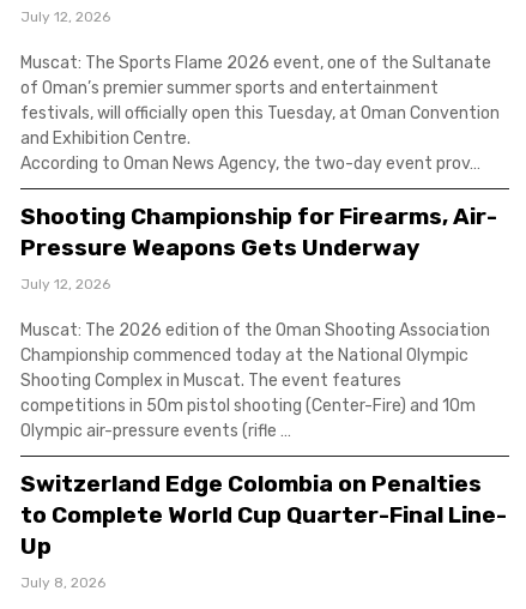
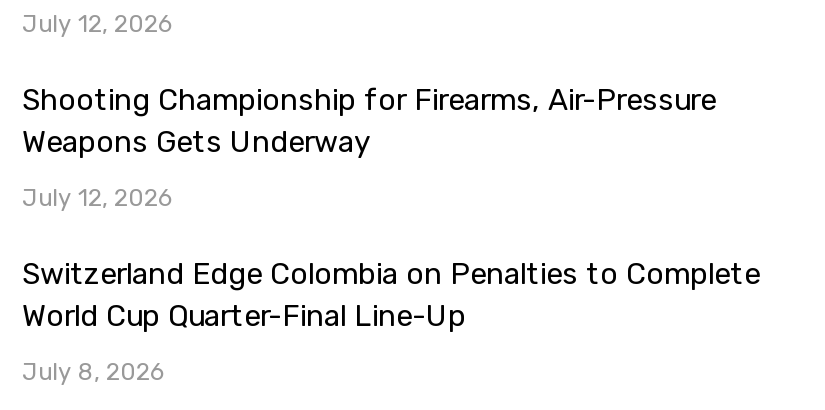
- Muscat: The Sports Flame 2026 event, one of the Sultanate
- of Oman’s premier summer sports and entertainment
- festivals, will officially open this Tuesday, at Oman Convention
- and Exhibition Centre.
- According to Oman News Agency, the two-day event prov…
- Shooting Championship for Firearms, Air-
- Pressure Weapons Gets Underway
+ Shooting Championship for Firearms, Air-Pressure
+ Weapons Gets Underway

- Muscat: The 2026 edition of the Oman Shooting Association
- Championship commenced today at the National Olympic
- Shooting Complex in Muscat. The event features
- competitions in 50m pistol shooting (Center-Fire) and 10m
- Olympic air-pressure events (rifle …
- Switzerland Edge Colombia on Penalties
- to Complete World Cup Quarter-Final Line-
- Up
+ Switzerland Edge Colombia on Penalties to Complete
+ World Cup Quarter-Final Line-Up
